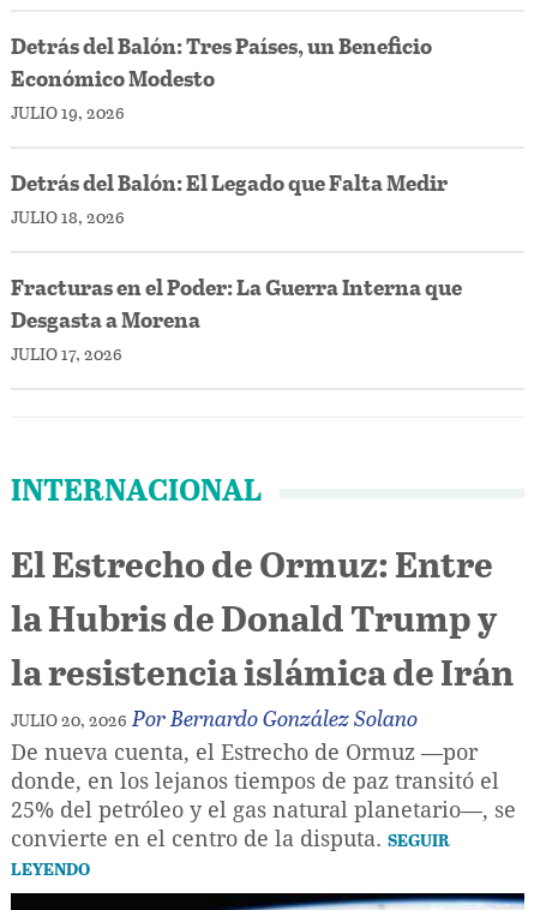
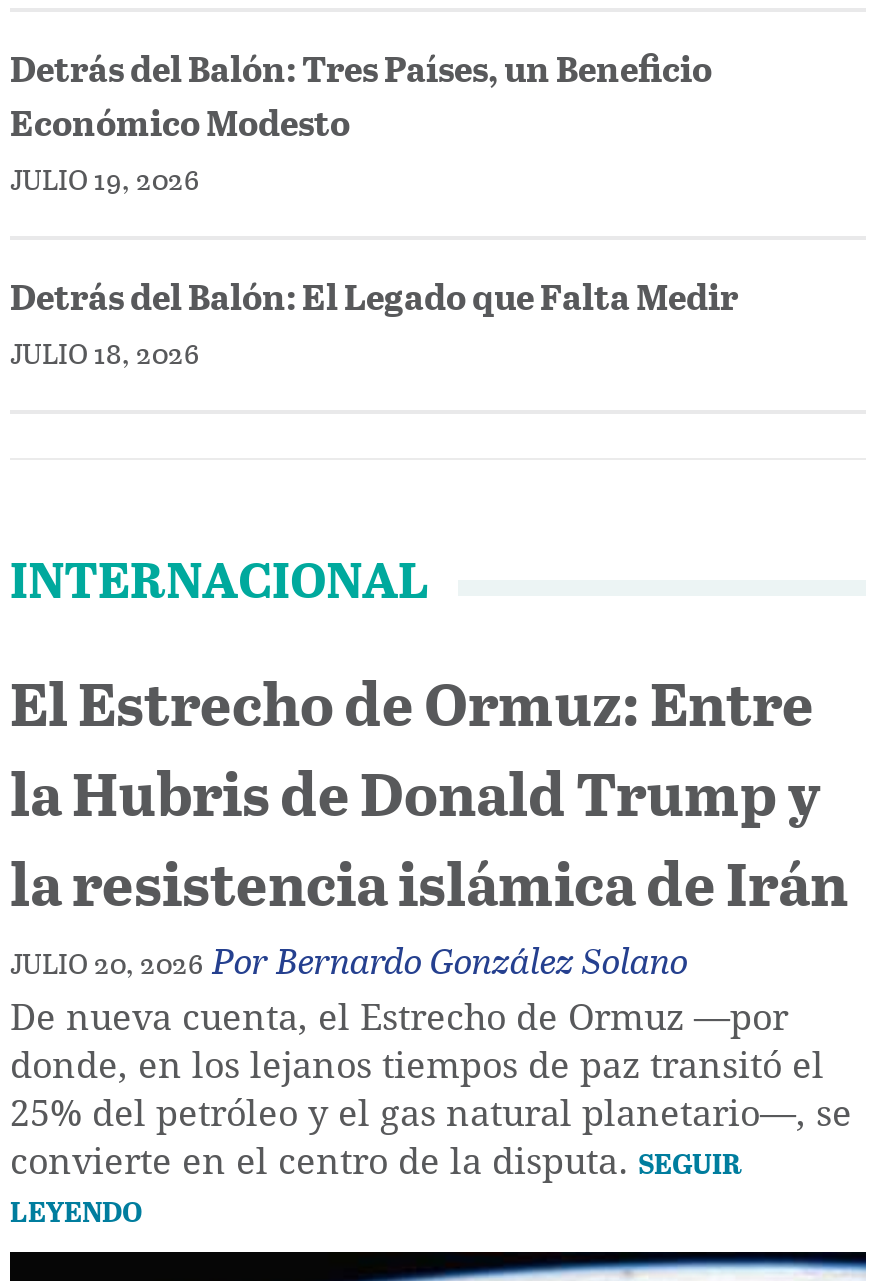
- Fracturas en el Poder: La Guerra Interna que
- Desgasta a Morena
- JULIO 17, 2026
